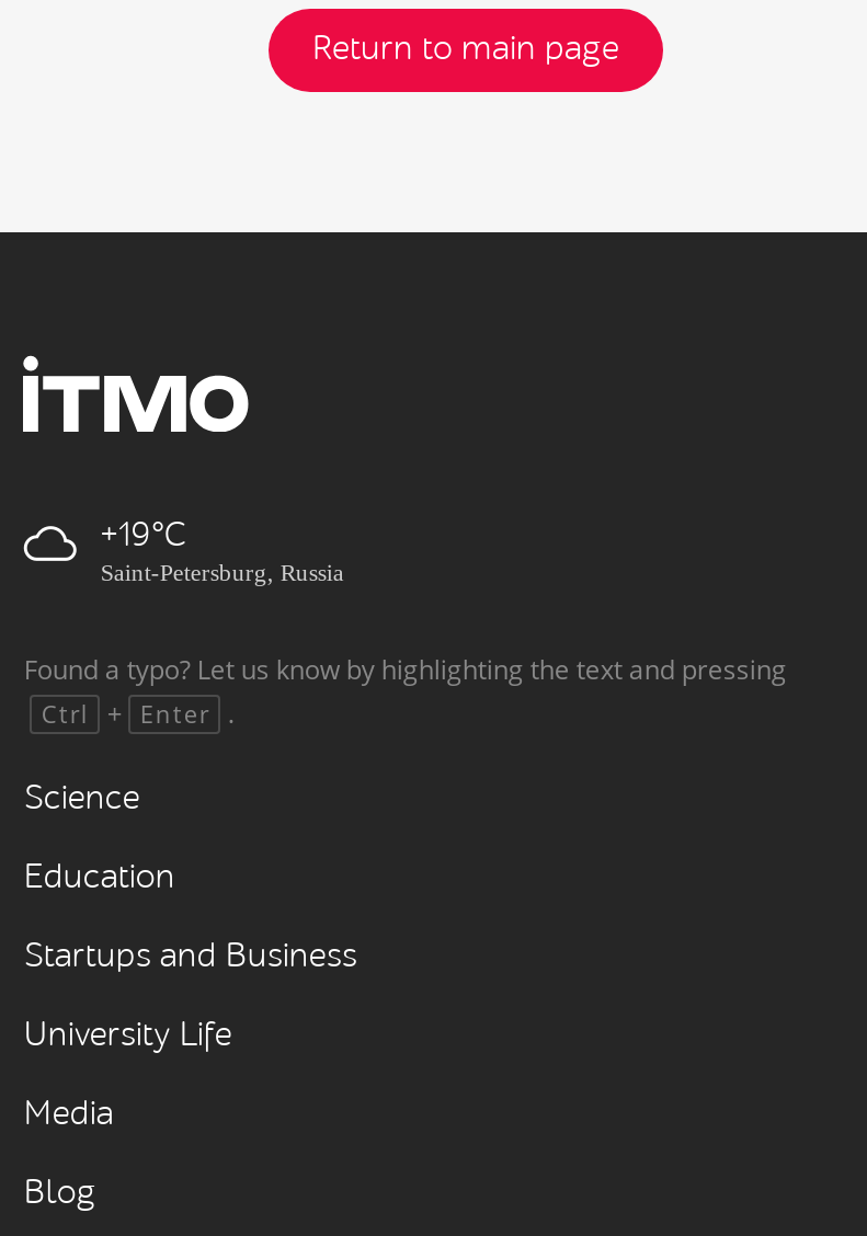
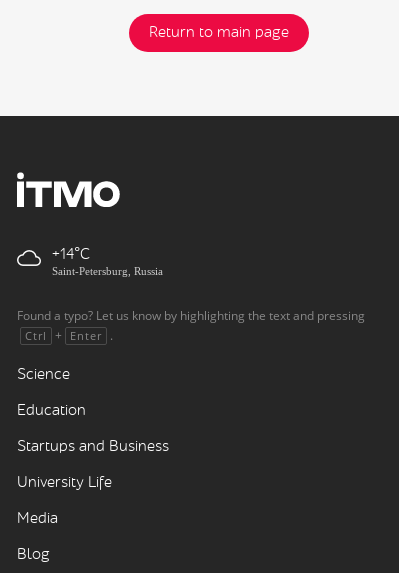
- +19
+ +14
